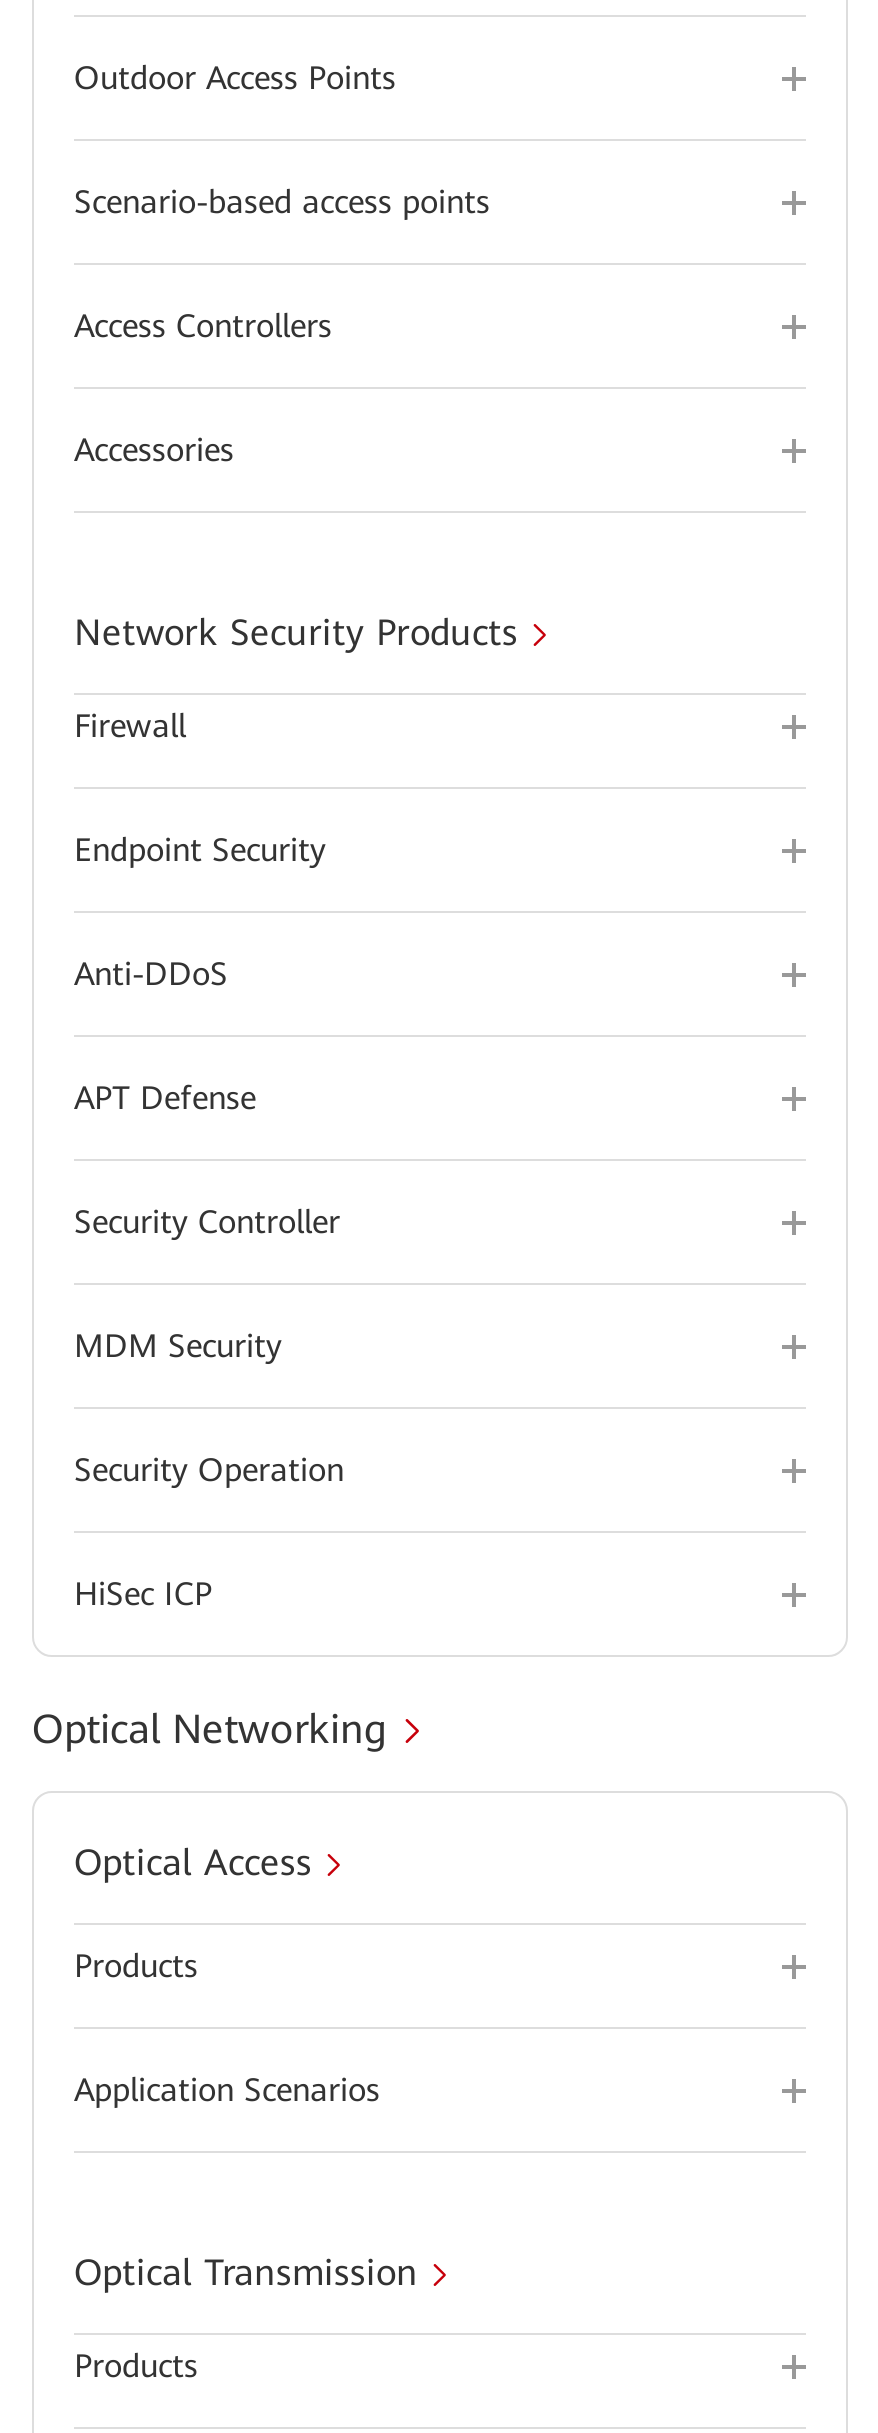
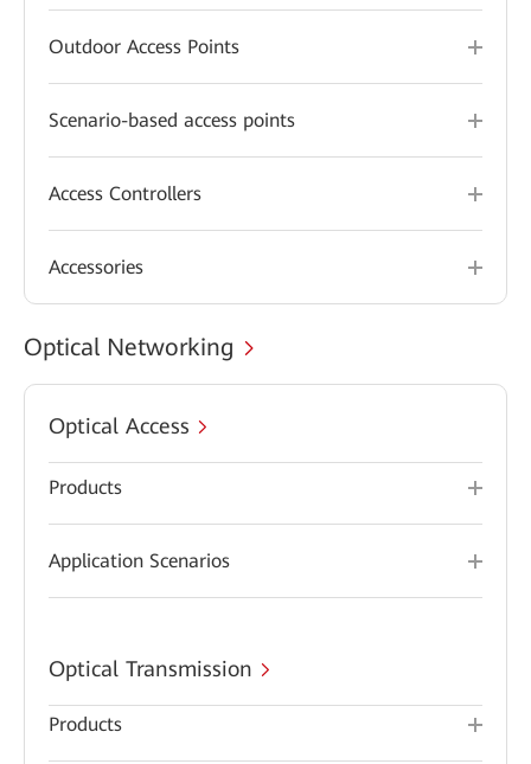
- Network Security Products
- Firewall
- Endpoint Security
- Anti-DDoS
- APT Defense
- Security Controller
- MDM Security
- Security Operation
- HiSec ICP
